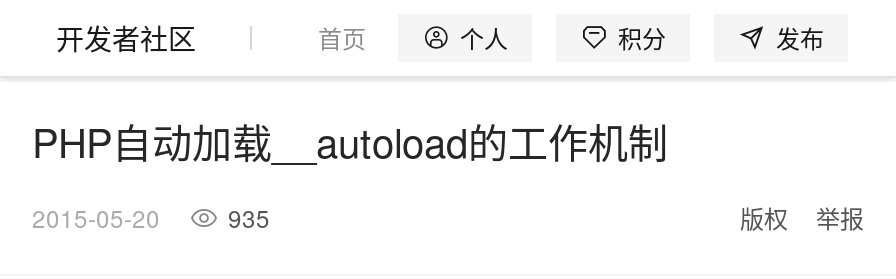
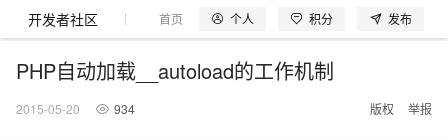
- 2015-05-20 935
+ 2015-05-20 934
